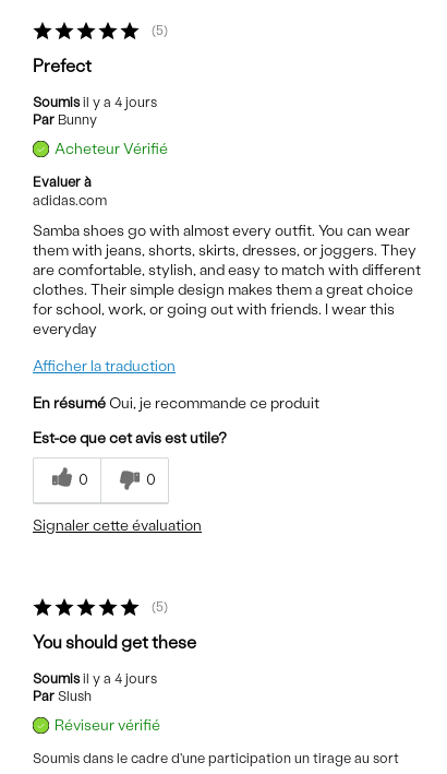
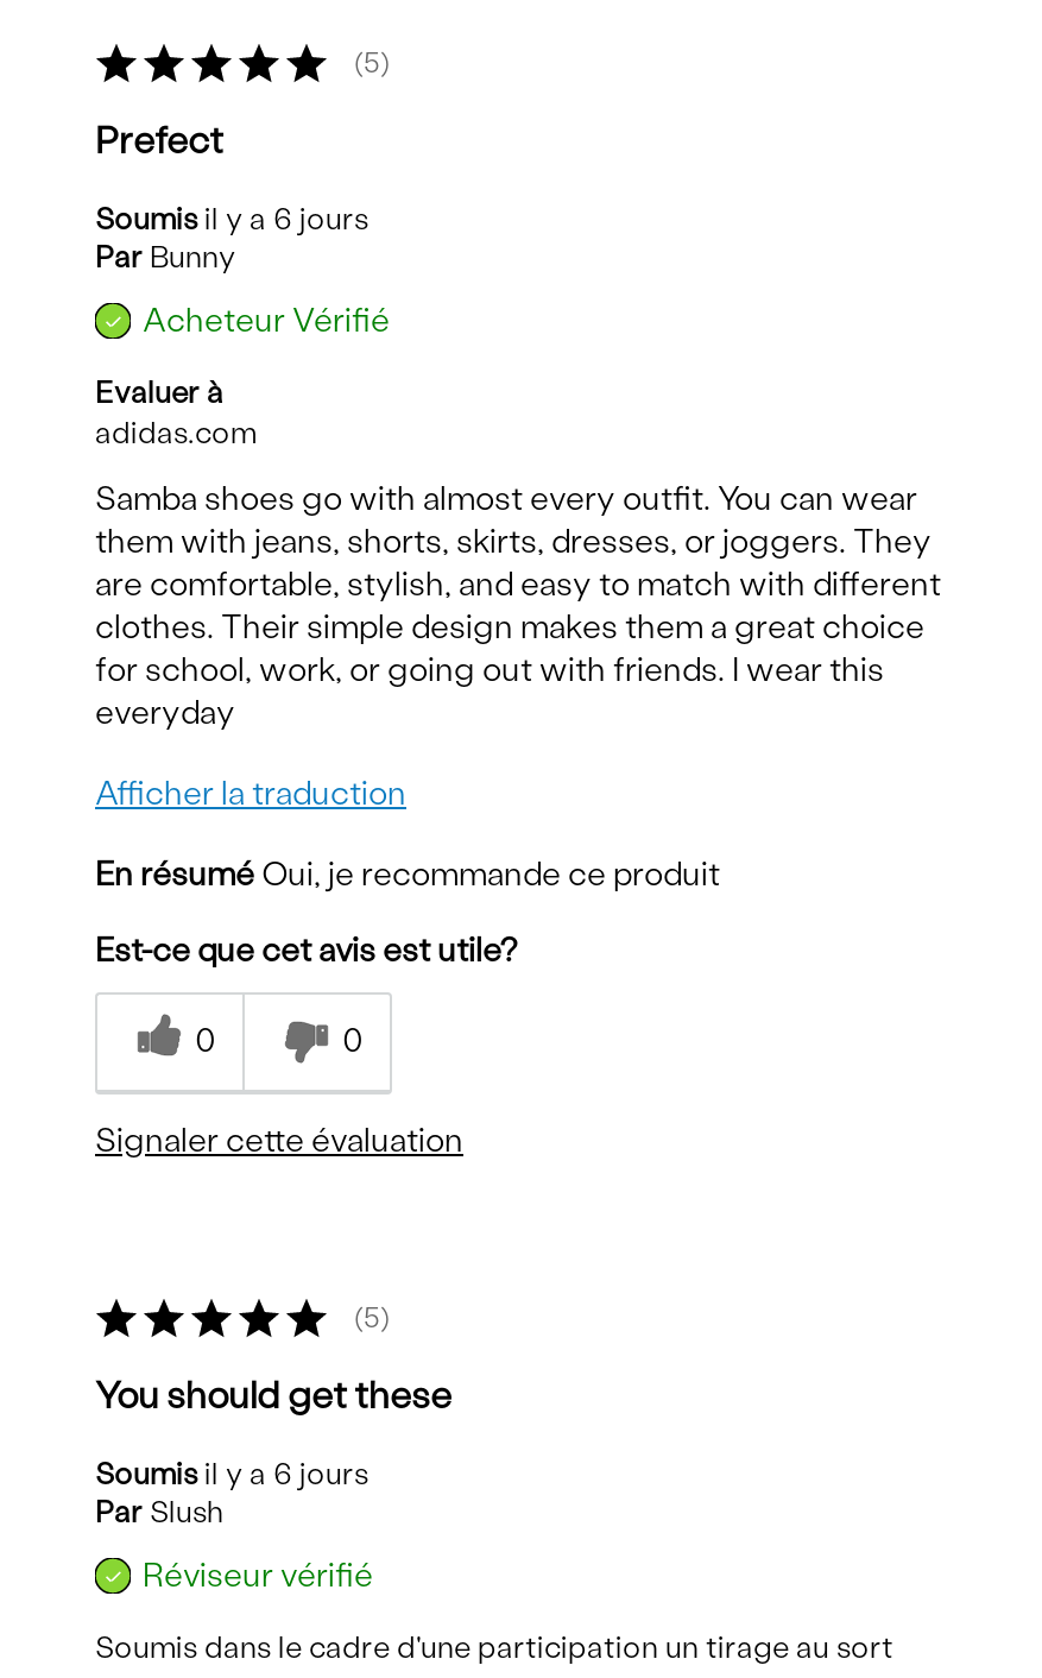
- Soumis il y a 4 jours
+ Soumis il y a 6 jours

- Soumis il y a 4 jours
+ Soumis il y a 6 jours
